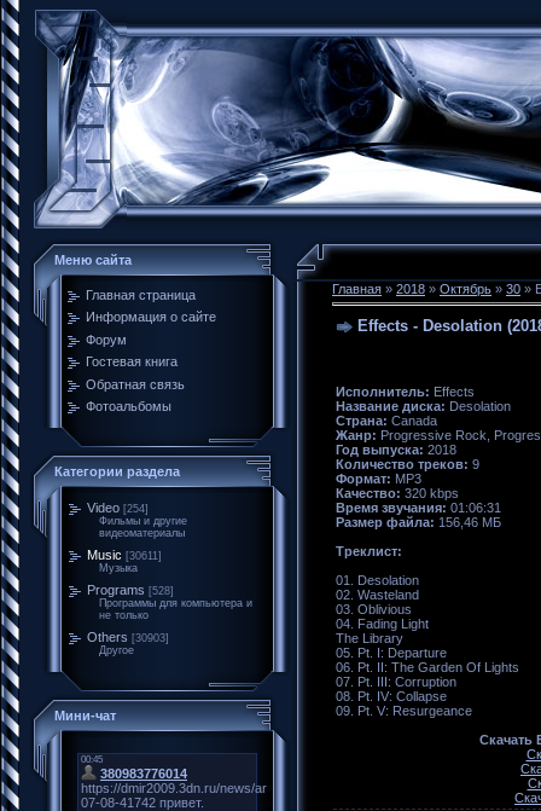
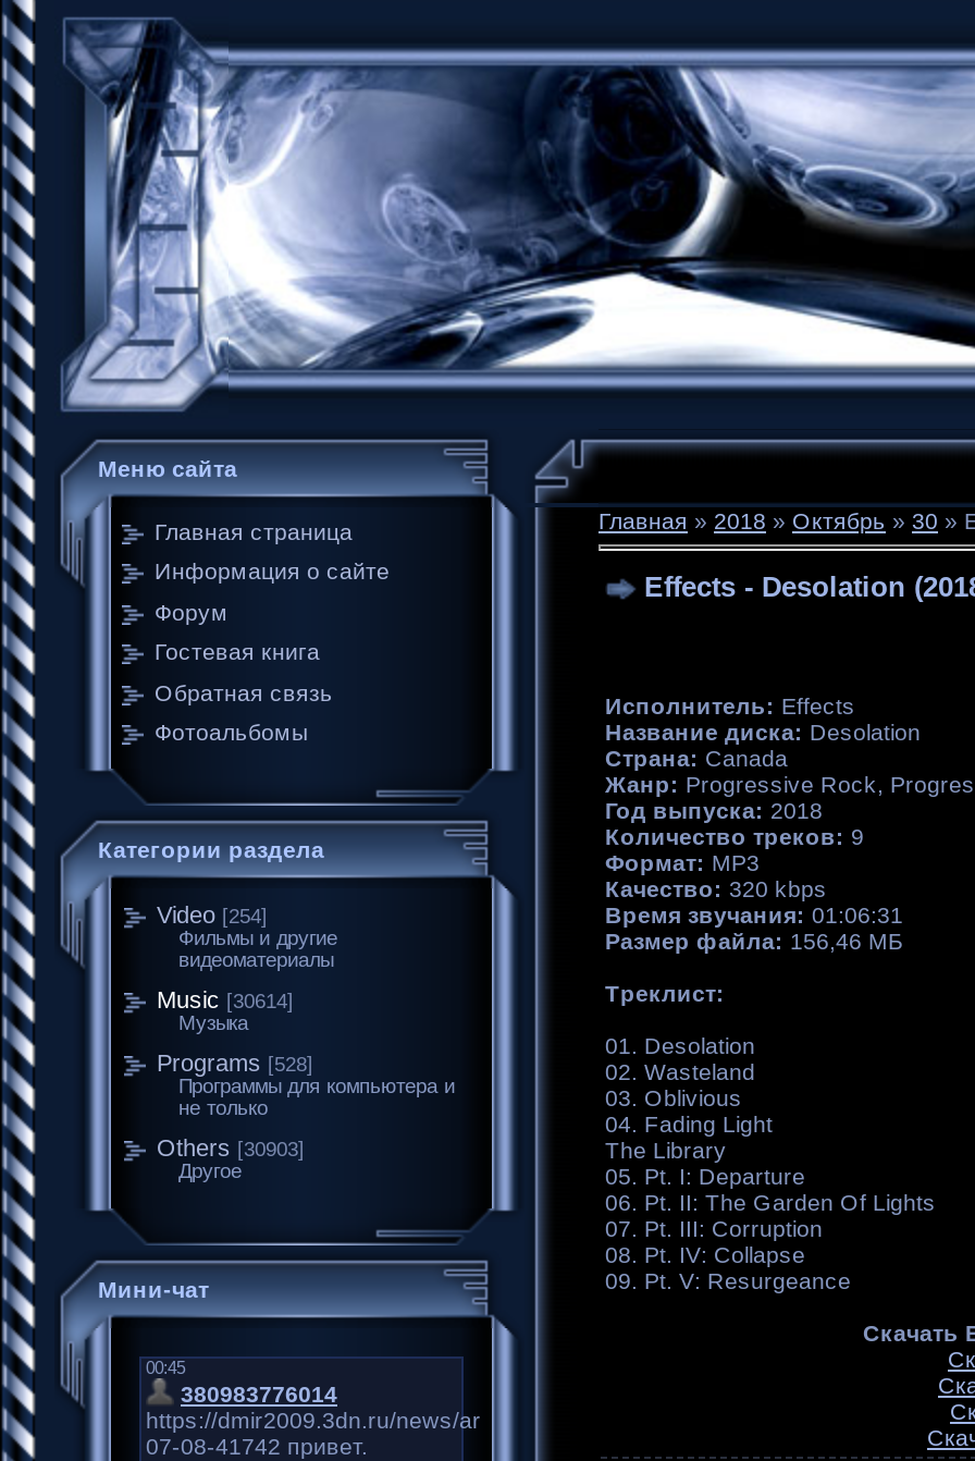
- Music [30611]
+ Music [30614]
